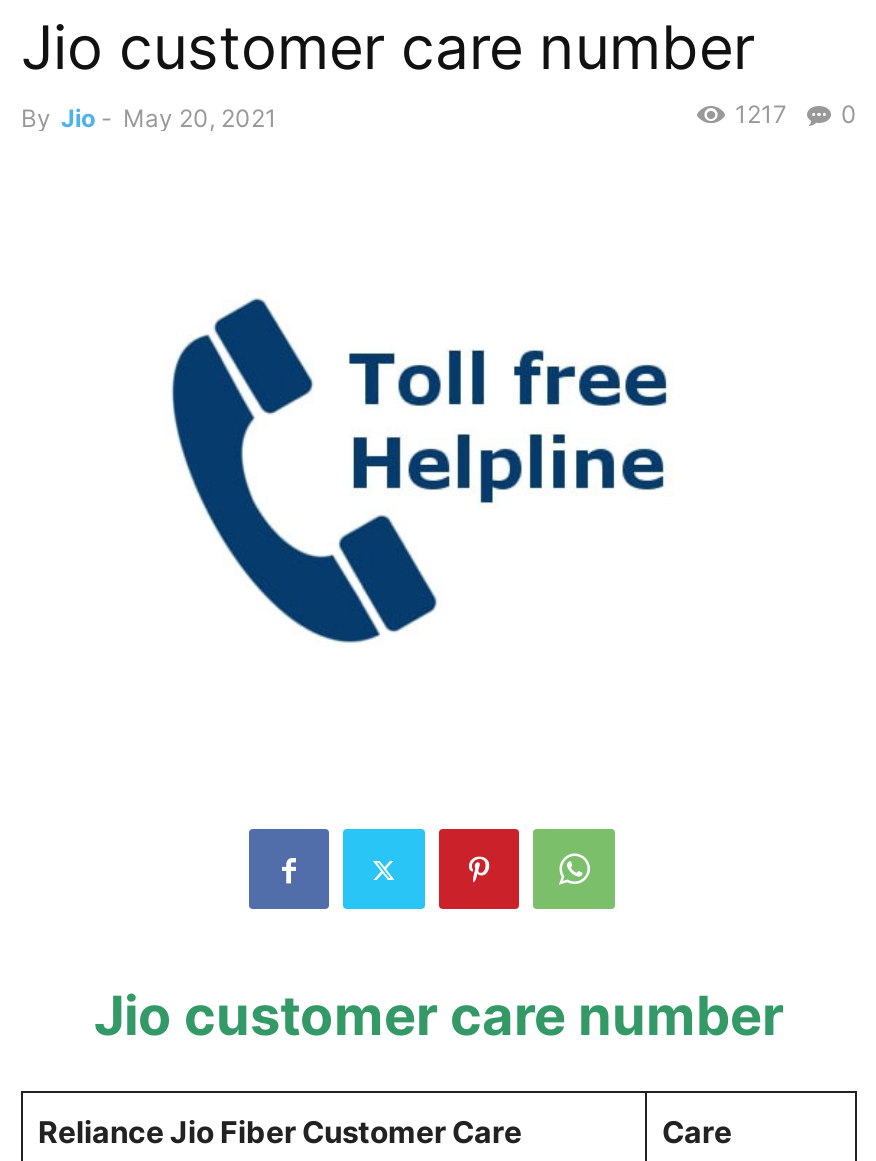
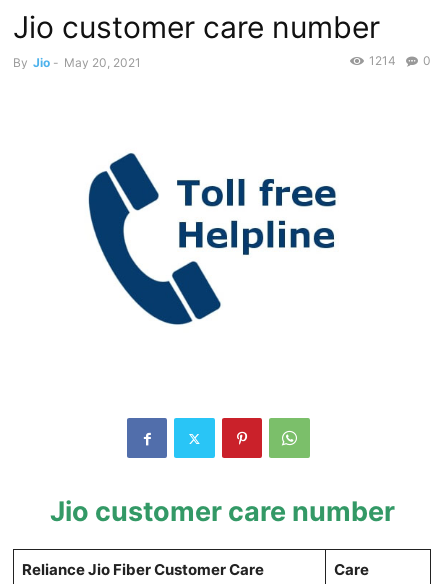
- 1217 0
+ 1214 0
